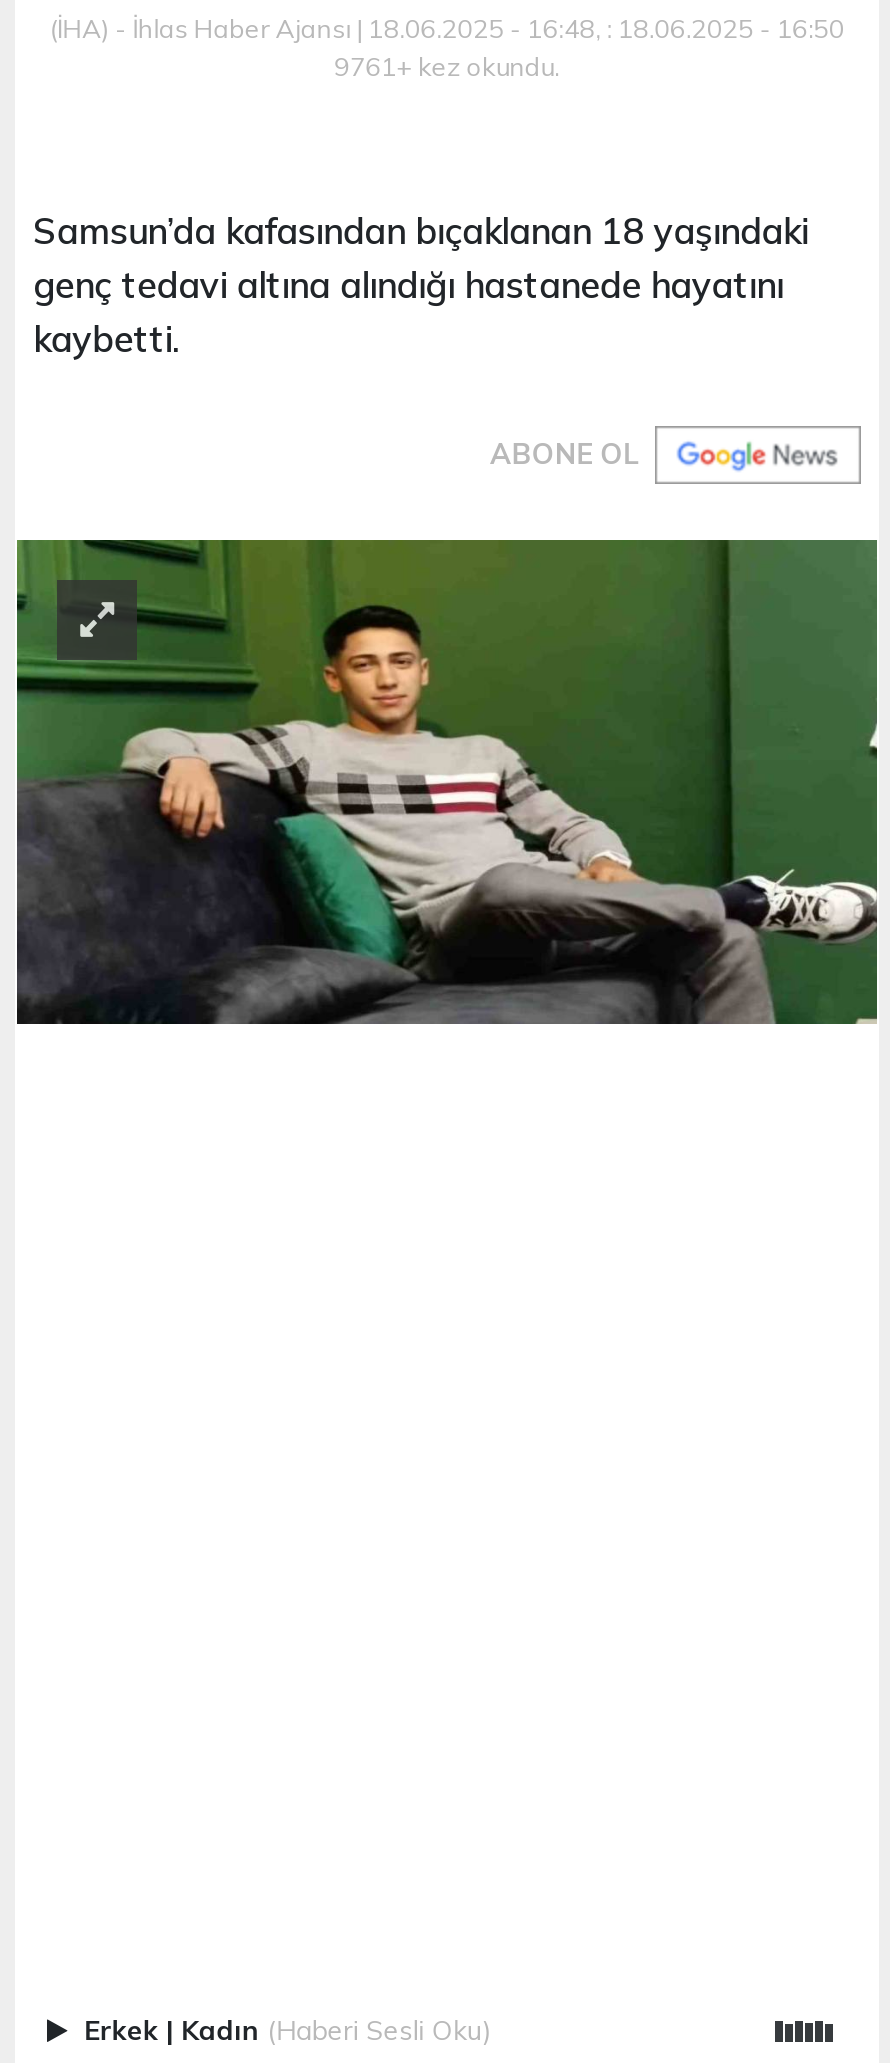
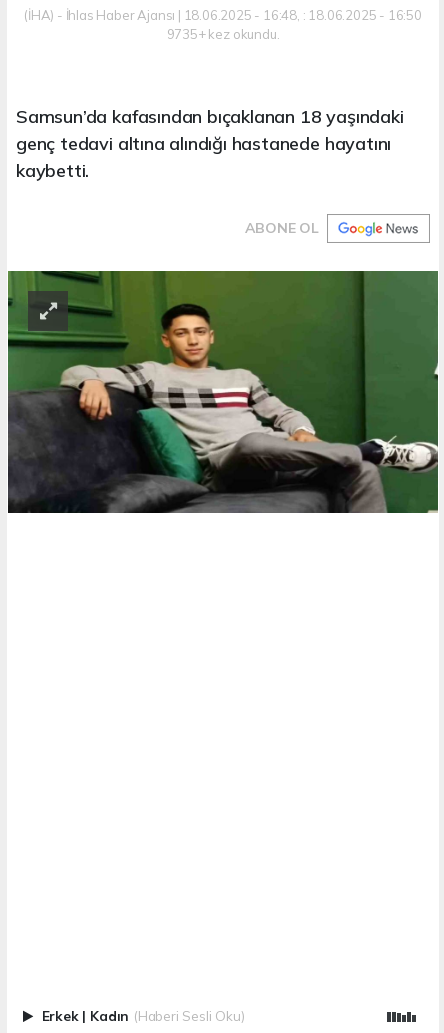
- 9761+ kez okundu.
+ 9735+ kez okundu.
